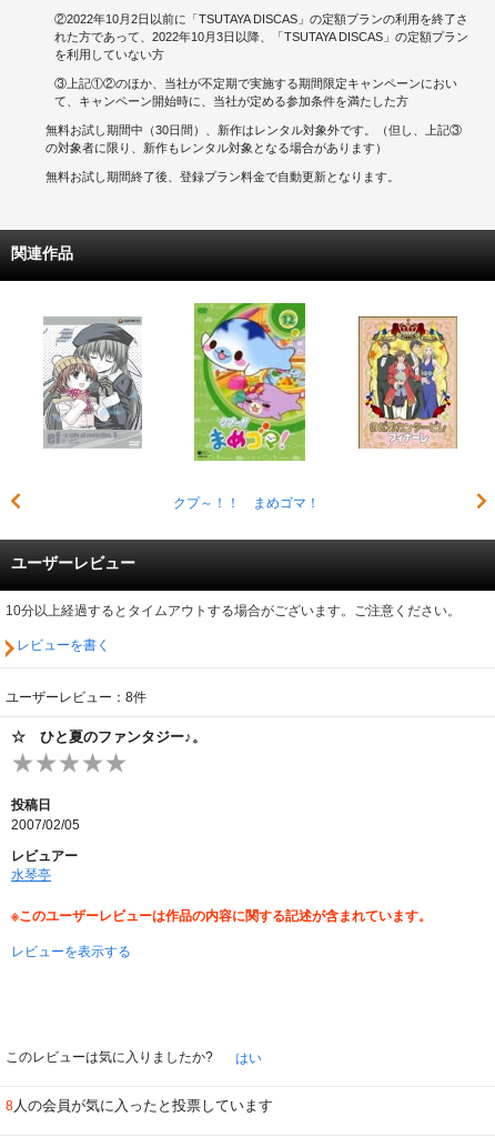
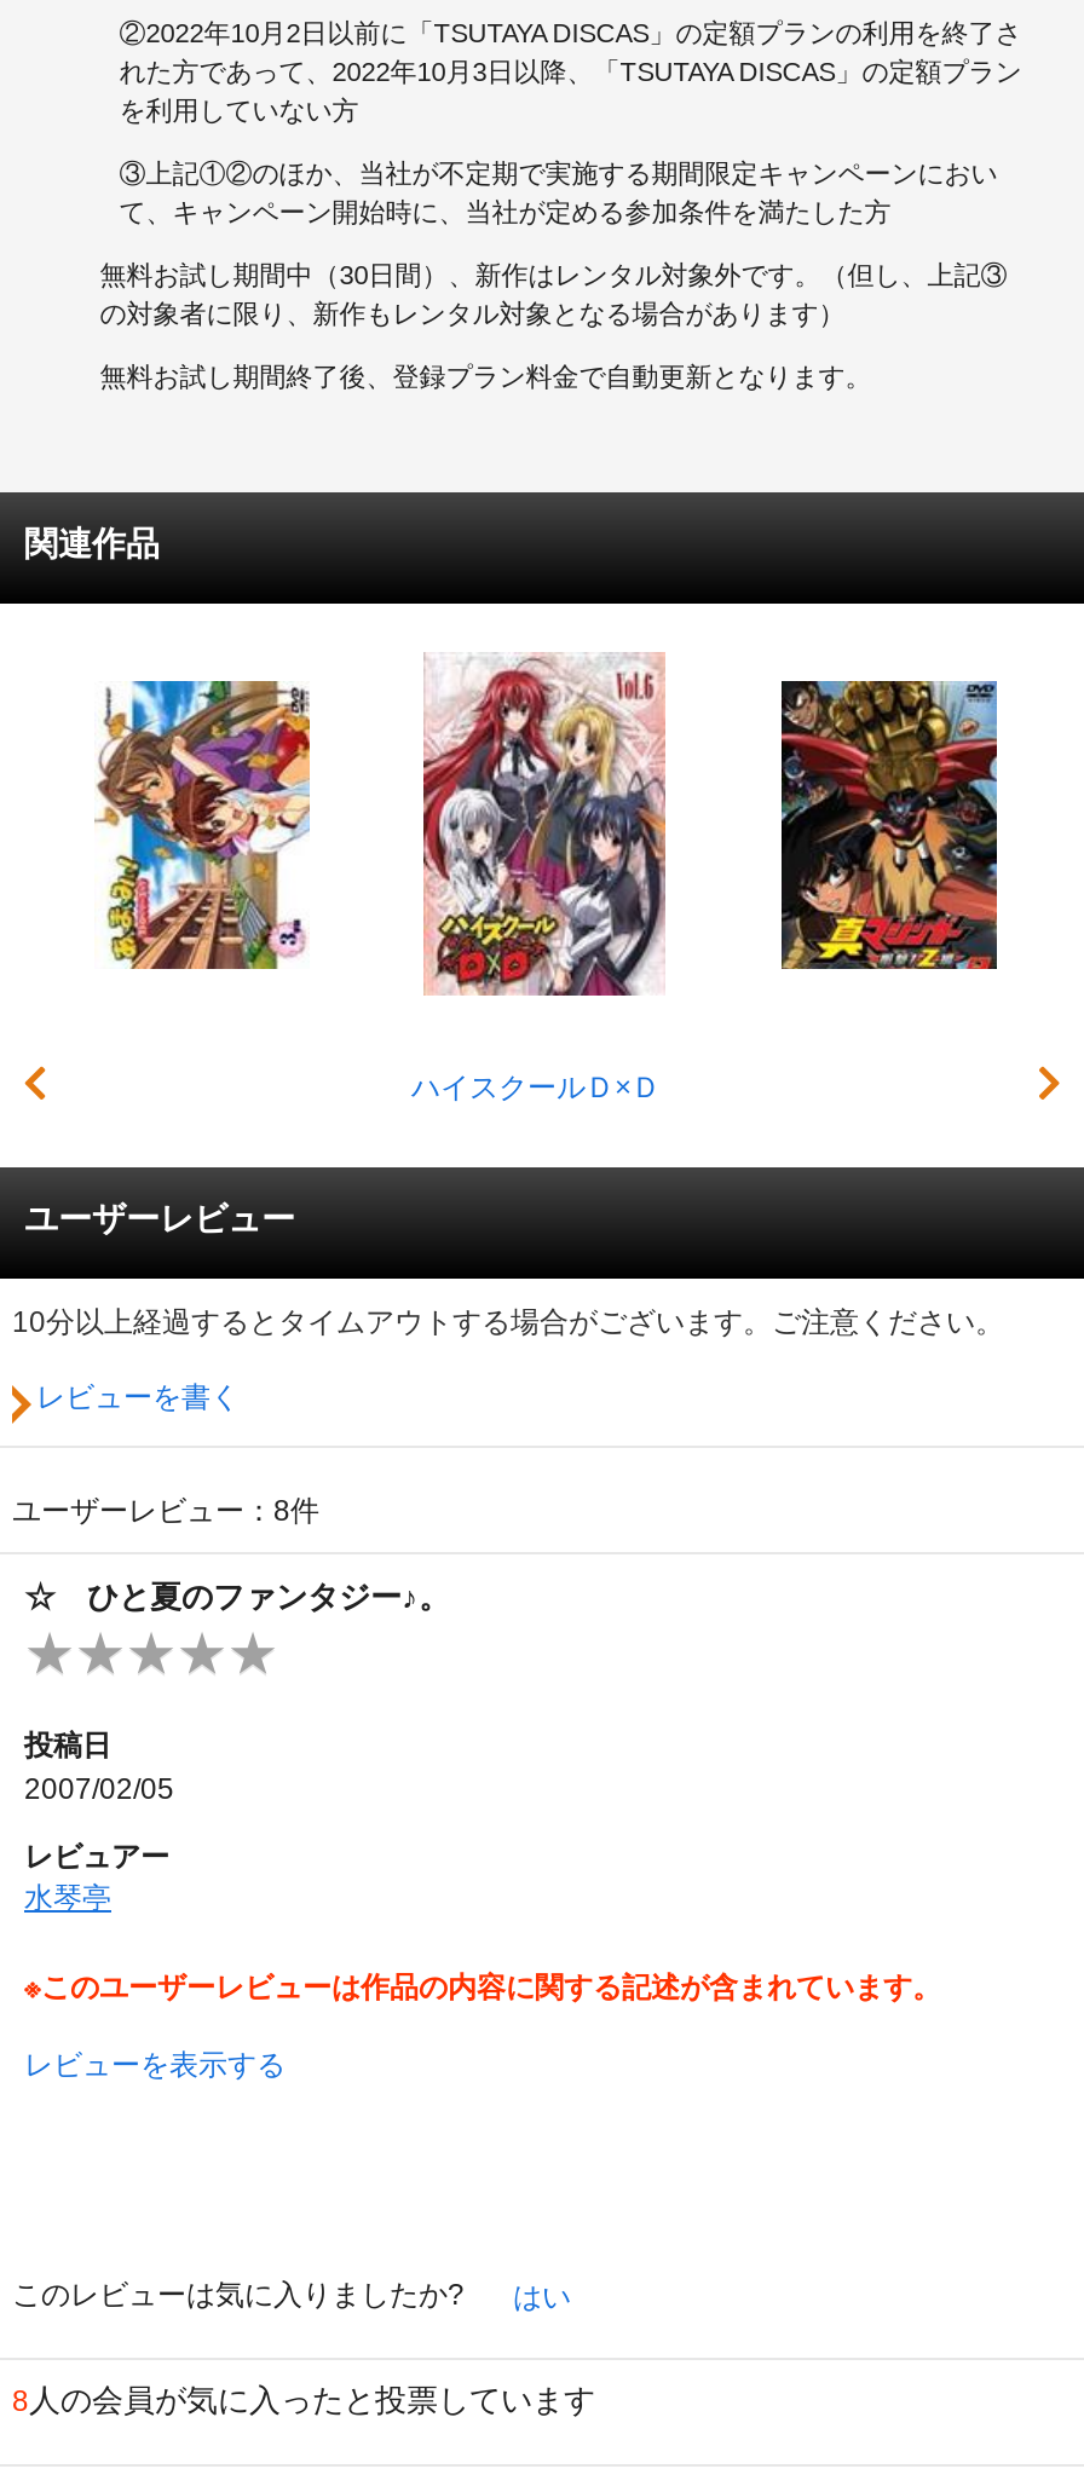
- [image]
- クプ～！！ まめゴマ！
+ [image]
+ ハイスクールＤ×Ｄ

- [image]
+ [image]

- [image]
+ [image]
